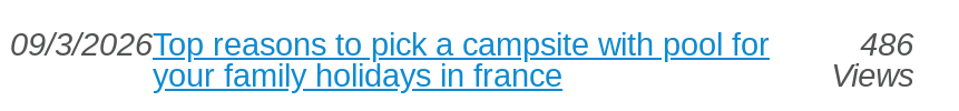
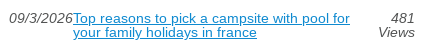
- 486
+ 481
